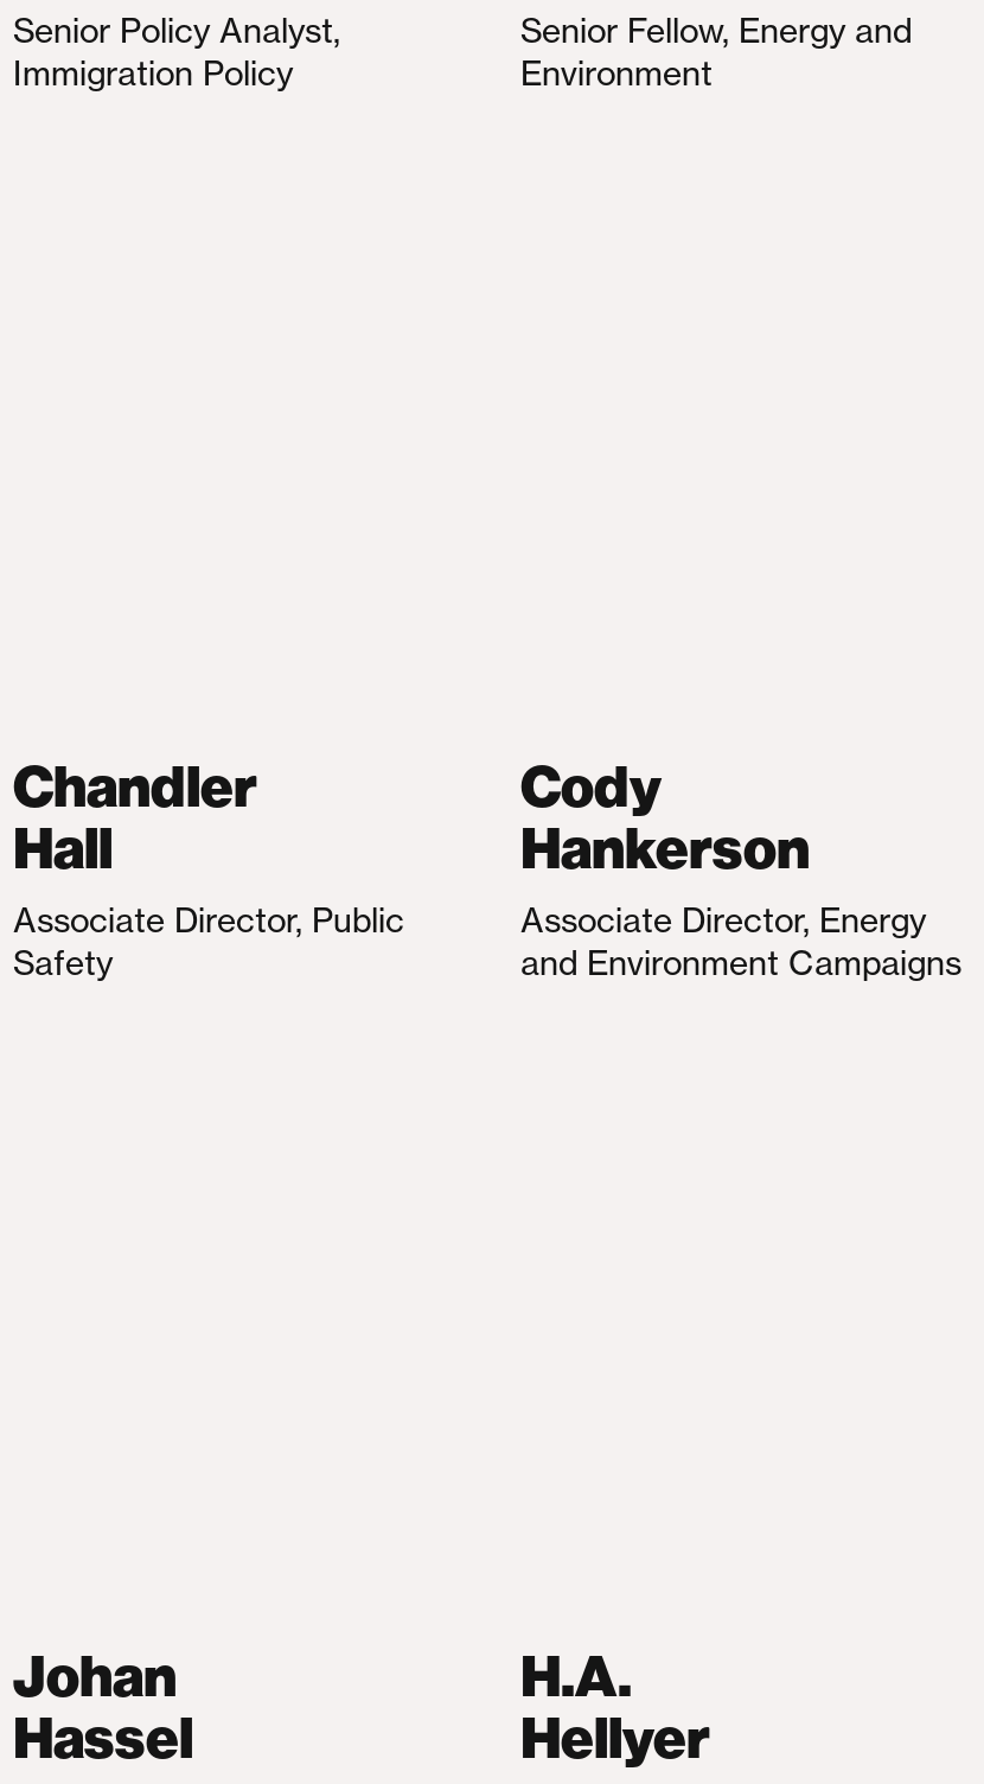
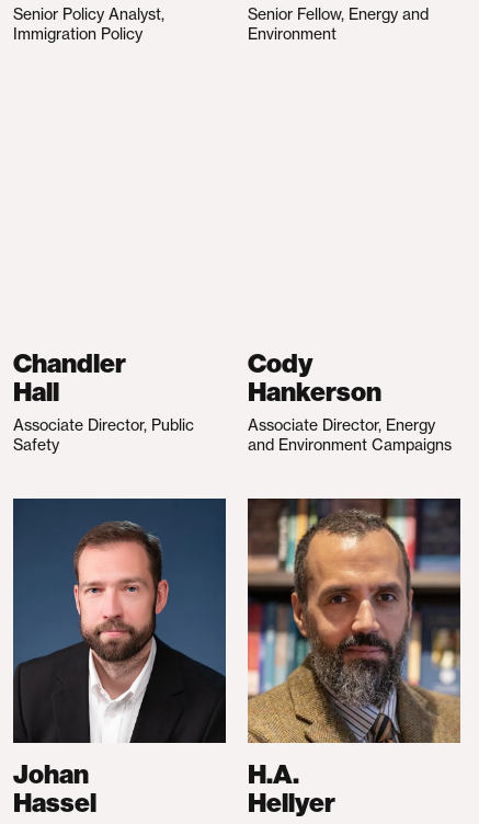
+ [image]

+ [image]
